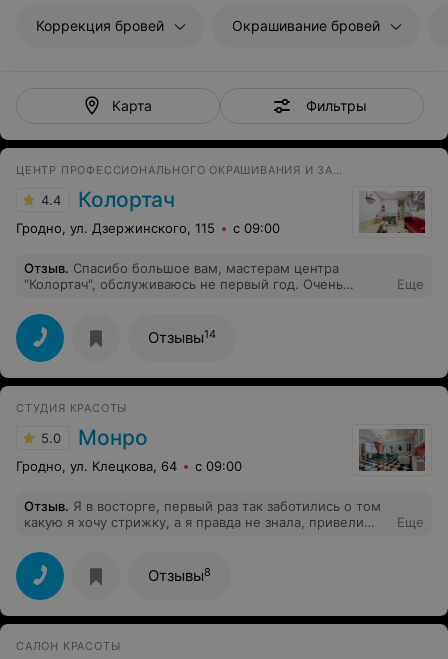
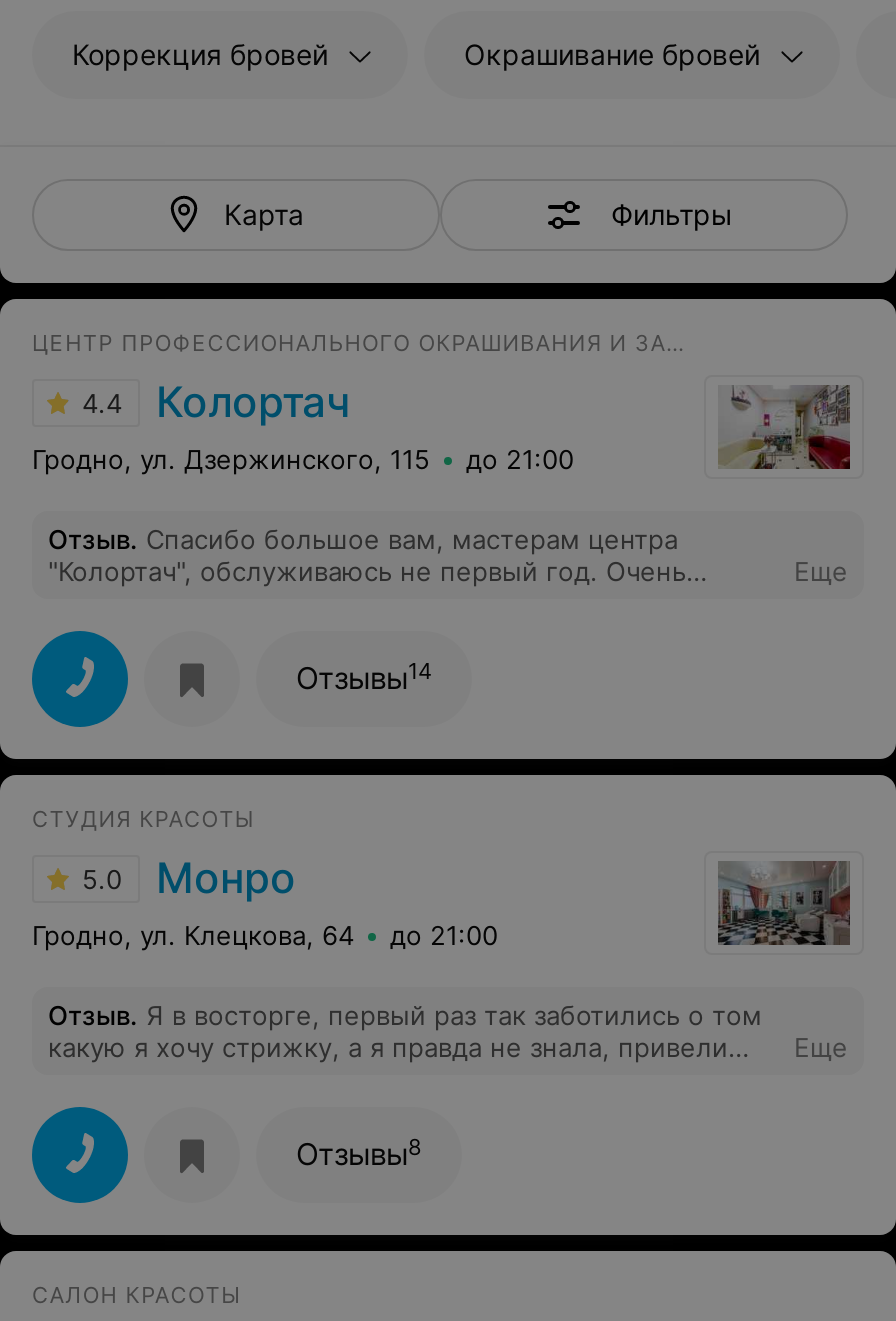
- Гродно, ул. Дзержинского, 115 с 09:00
+ Гродно, ул. Дзержинского, 115 до 21:00

- Гродно, ул. Клецкова, 64 с 09:00
+ Гродно, ул. Клецкова, 64 до 21:00
